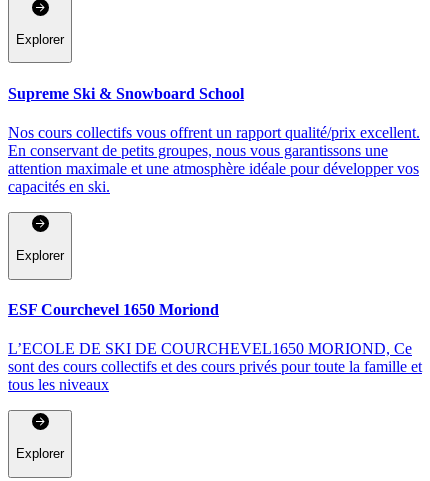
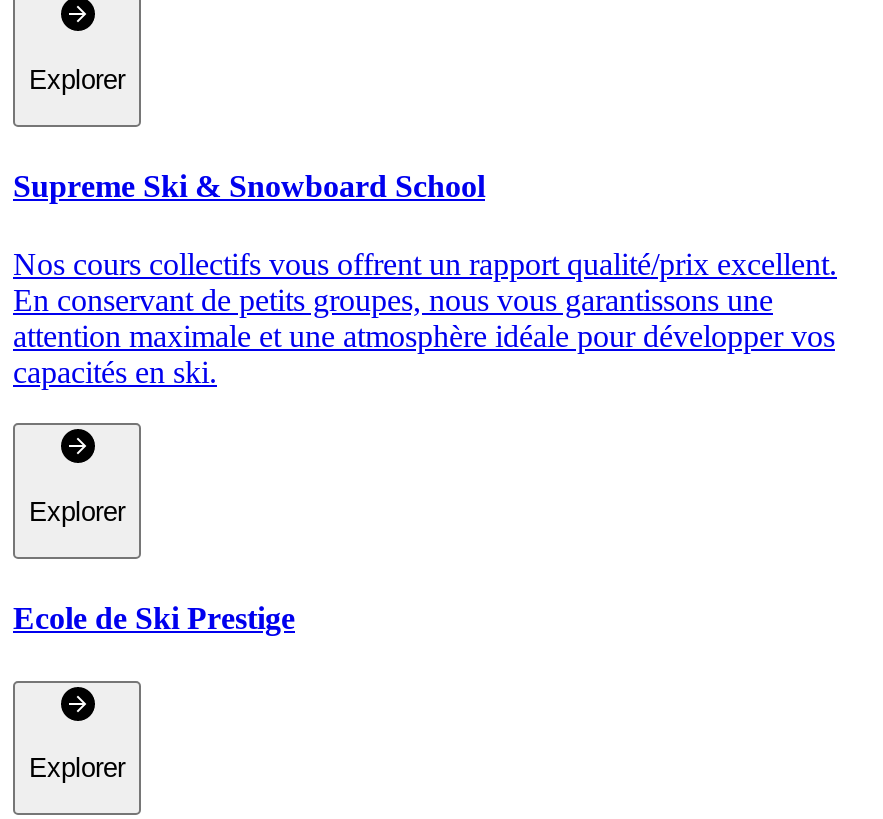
- ESF Courchevel 1650 Moriond
- L’ECOLE DE SKI DE COURCHEVEL1650 MORIOND, Ce
- sont des cours collectifs et des cours privés pour toute la famille et
- tous les niveaux
+ Ecole de Ski Prestige
